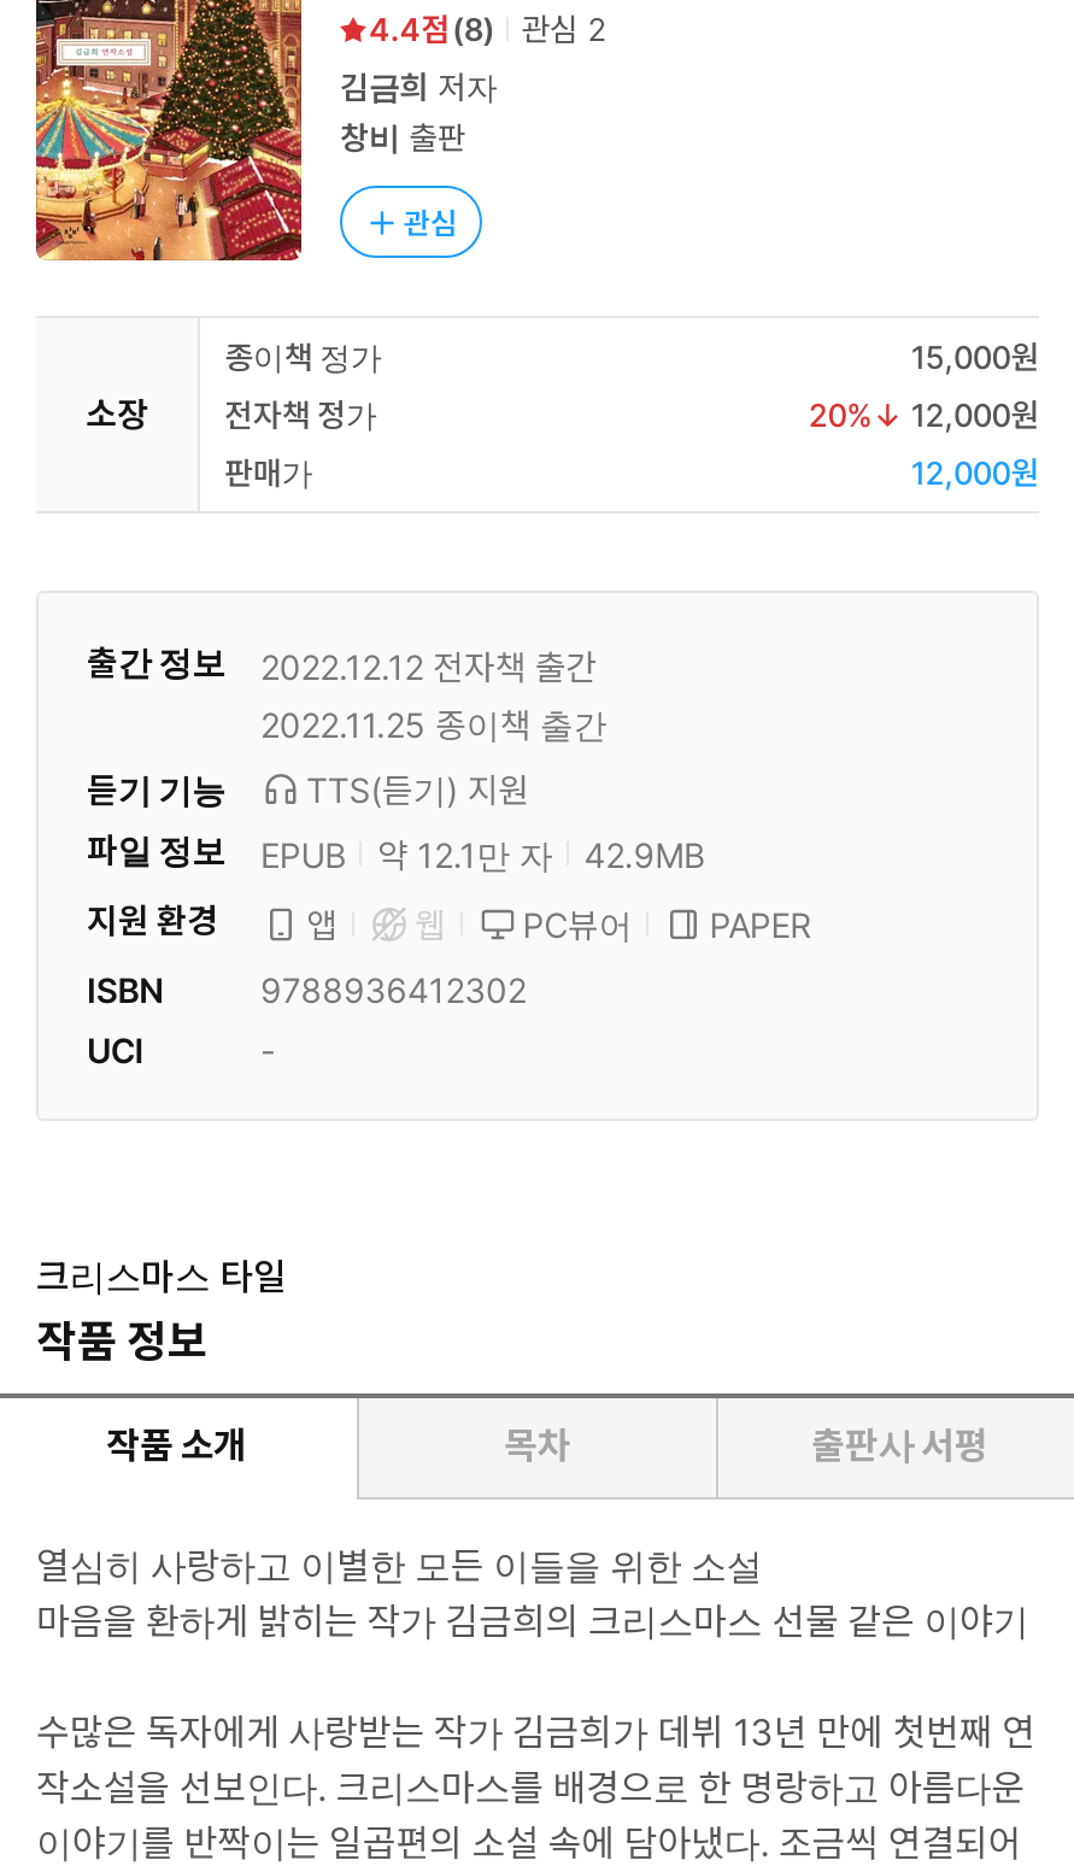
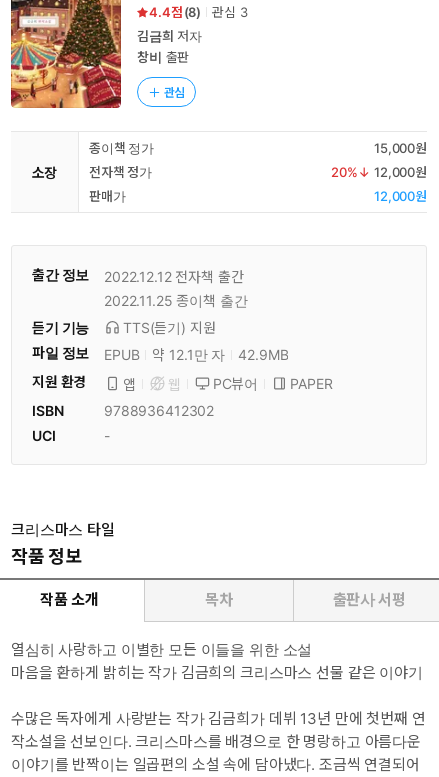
- 4.4 (8) 관심 2
+ 4.4 (8) 관심 3
